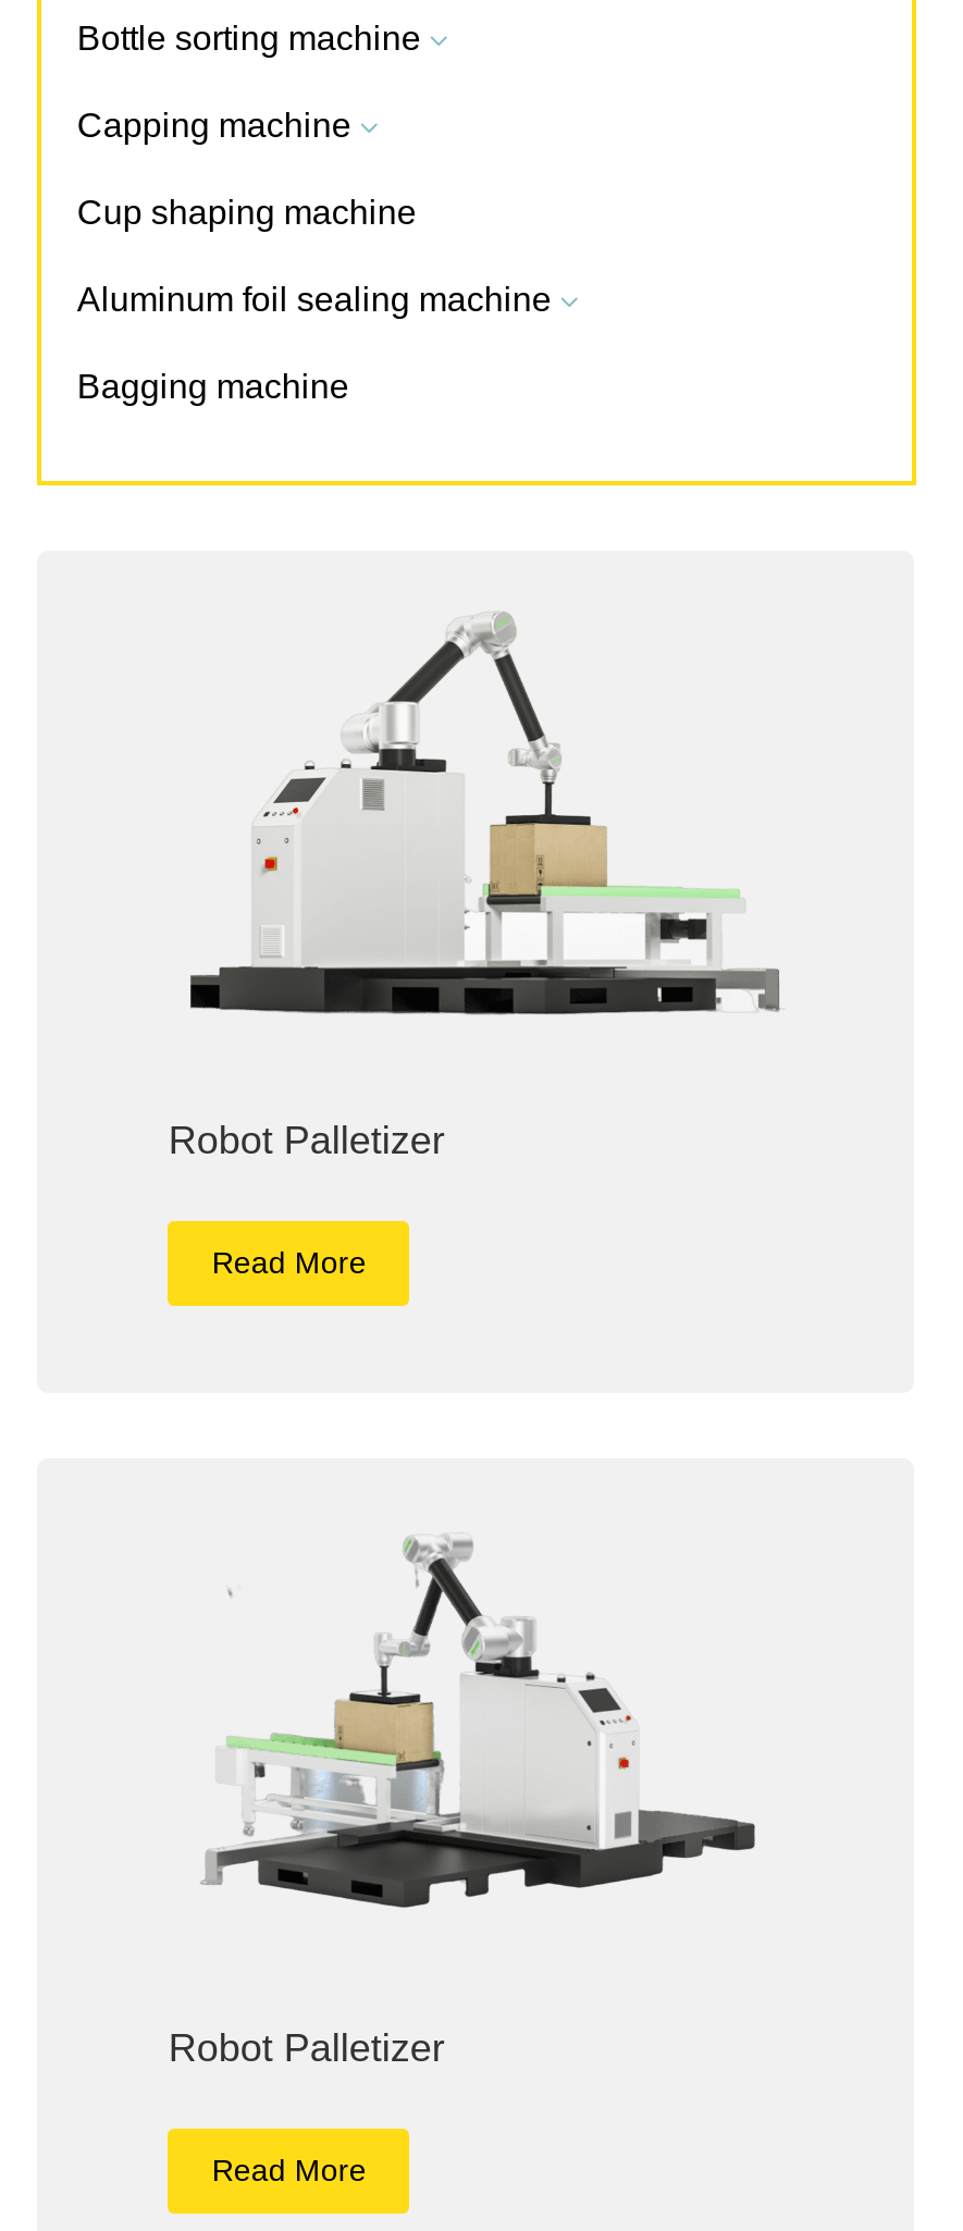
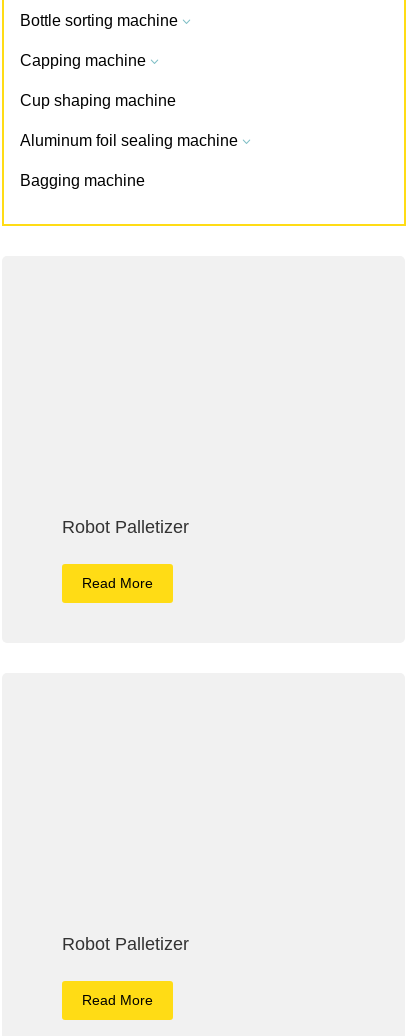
- [image]

- [image]
